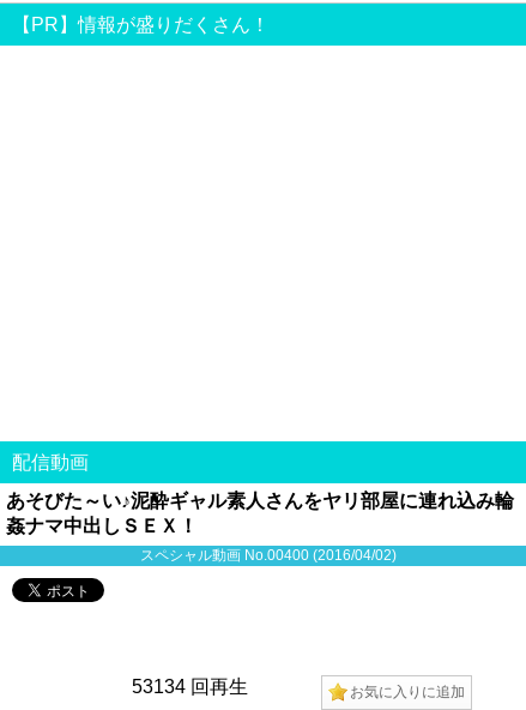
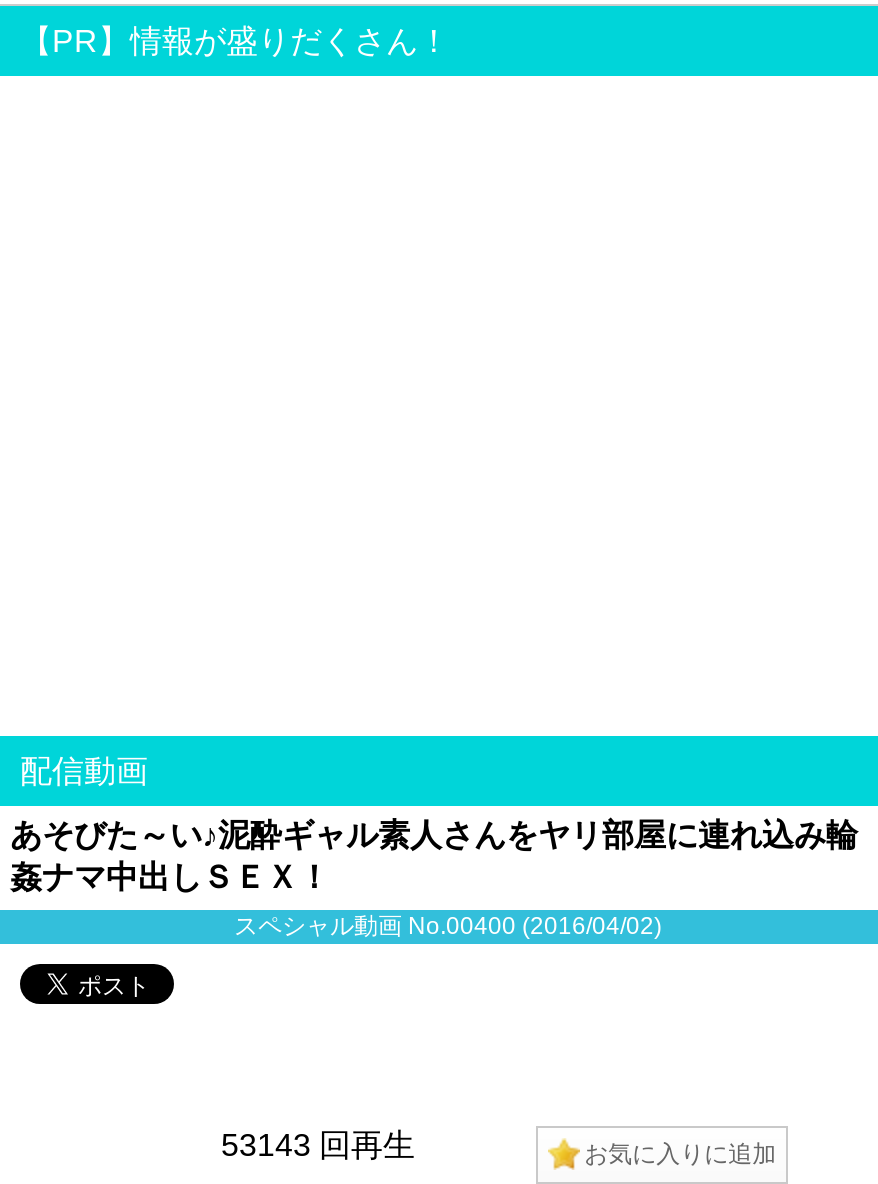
- 53134 回再生
+ 53143 回再生
